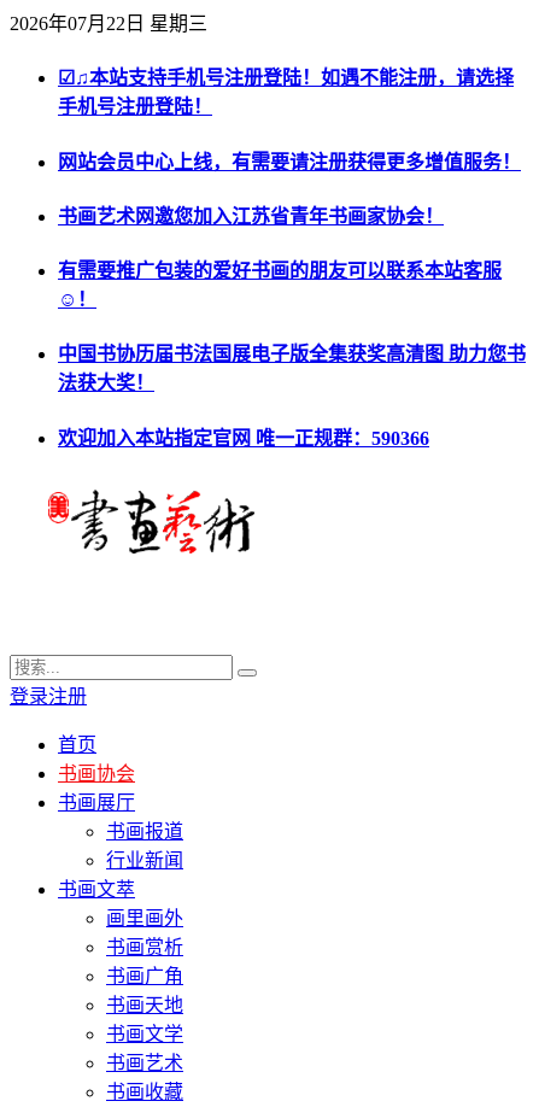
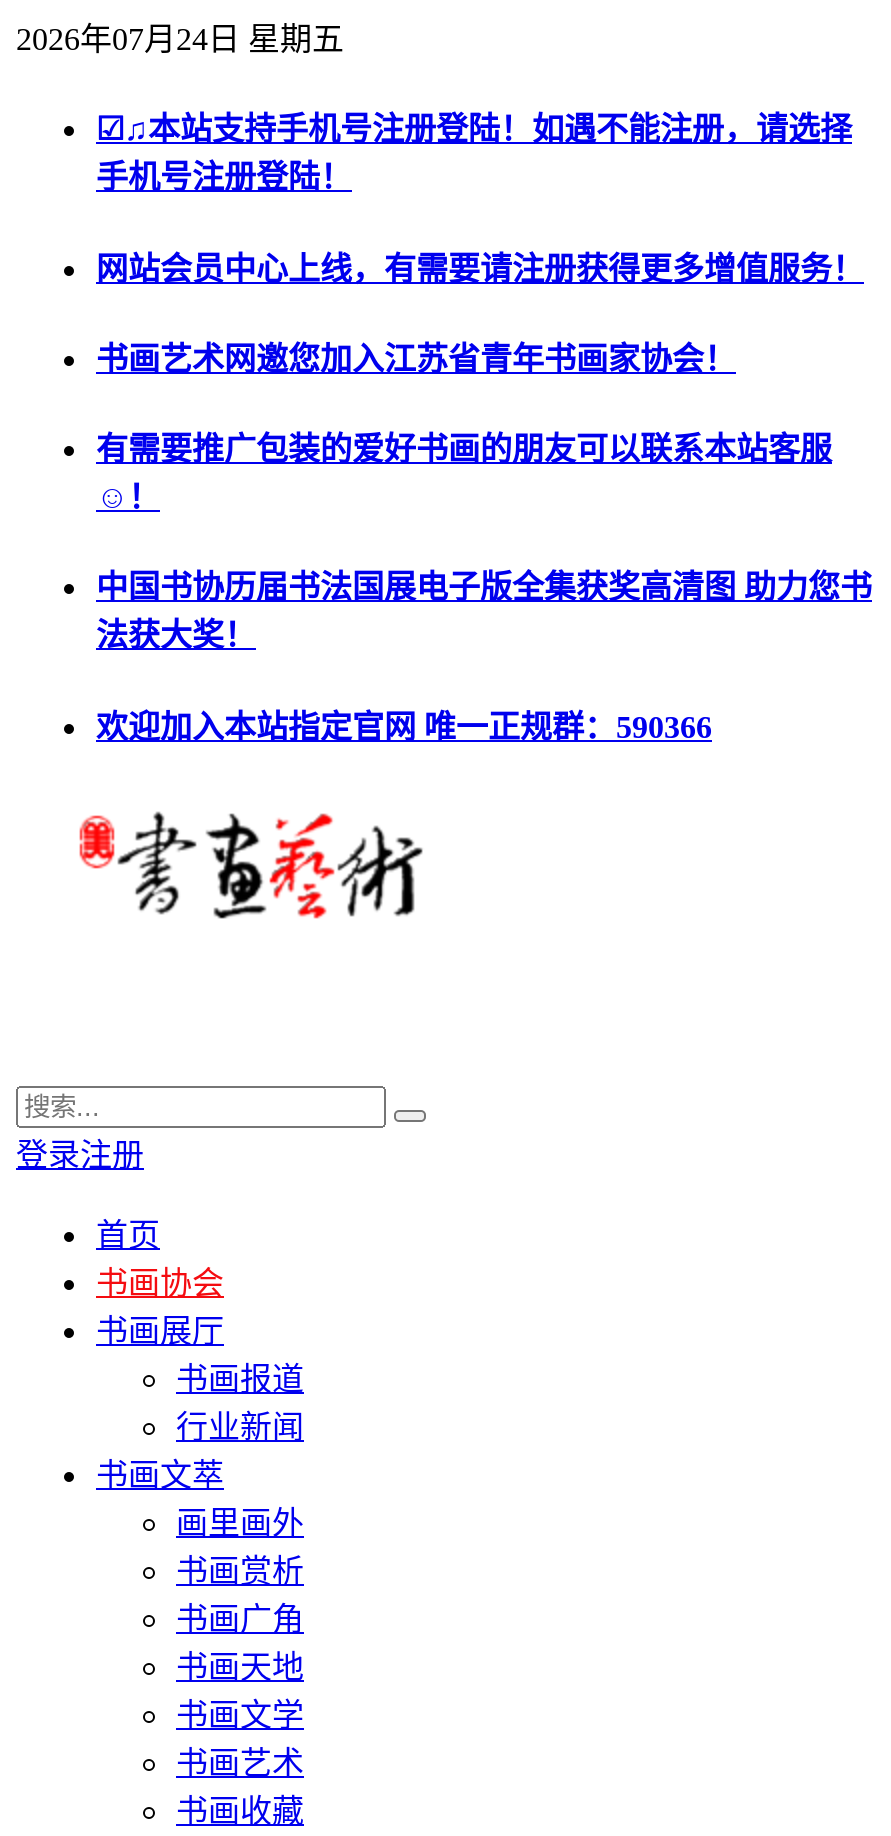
- 2026年07月22日 星期三
+ 2026年07月24日 星期五
